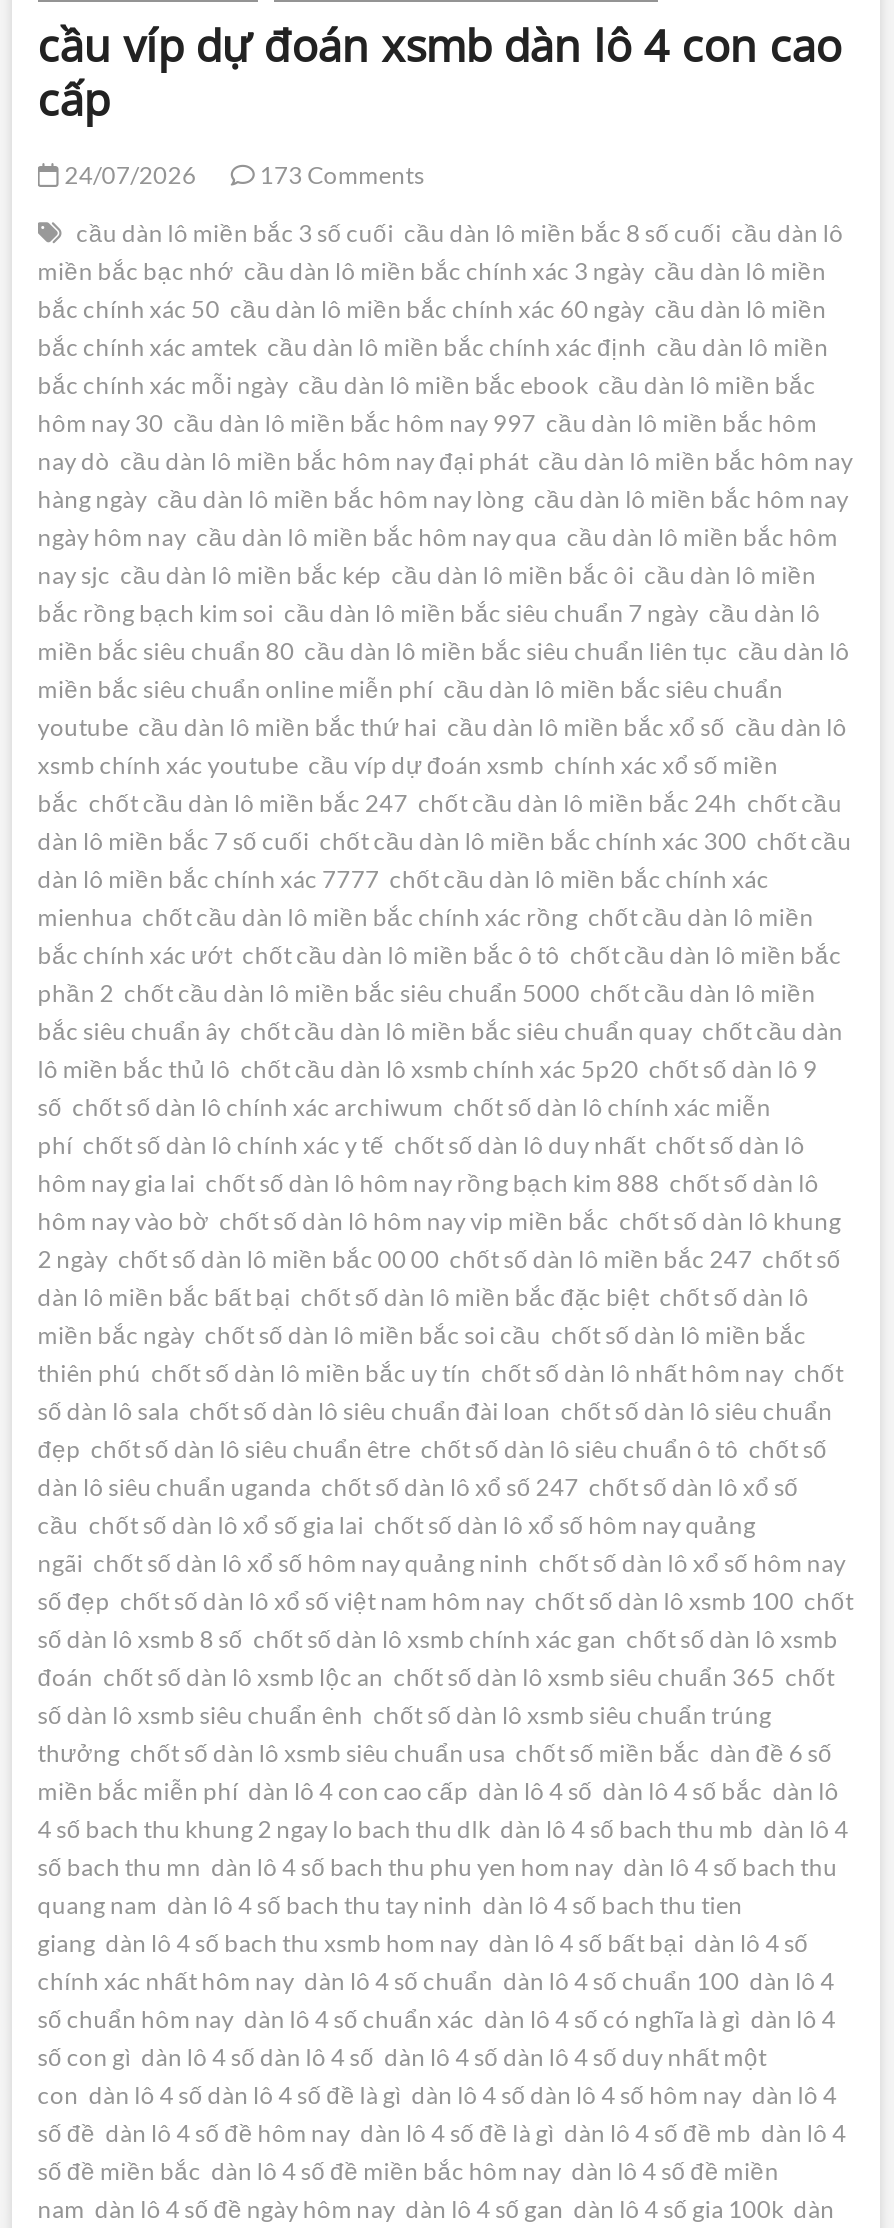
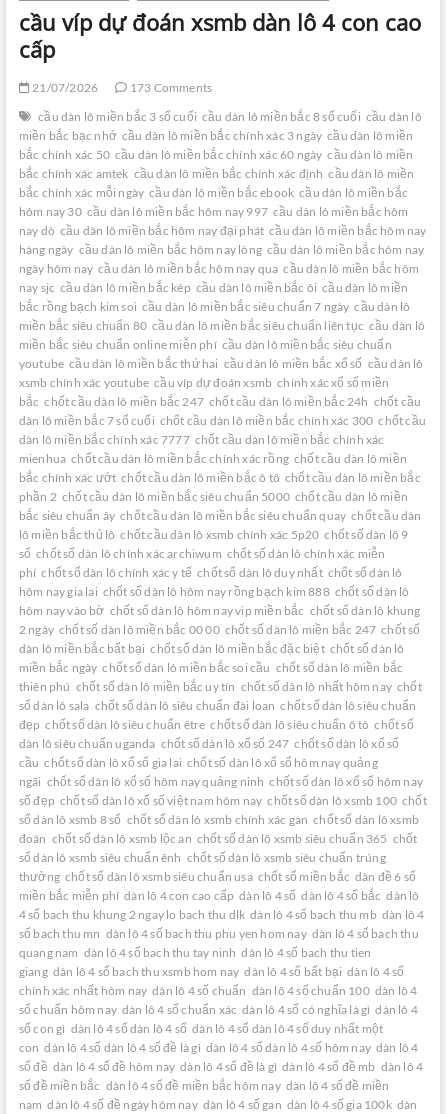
- 24/07/2026 173 Comments
+ 21/07/2026 173 Comments
